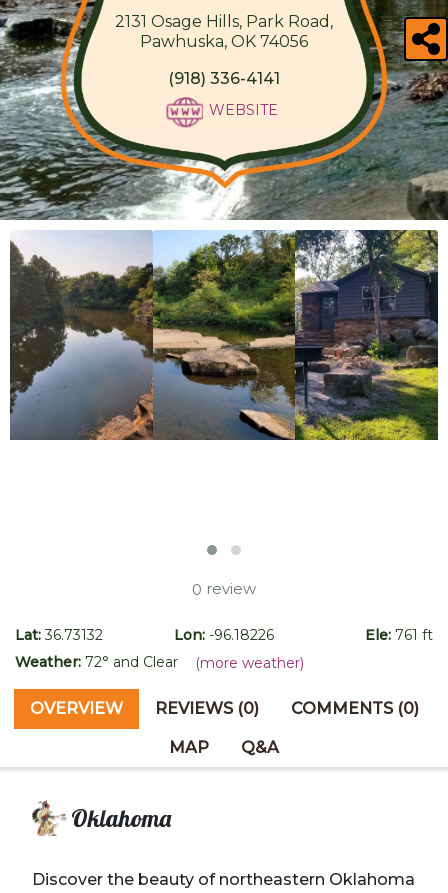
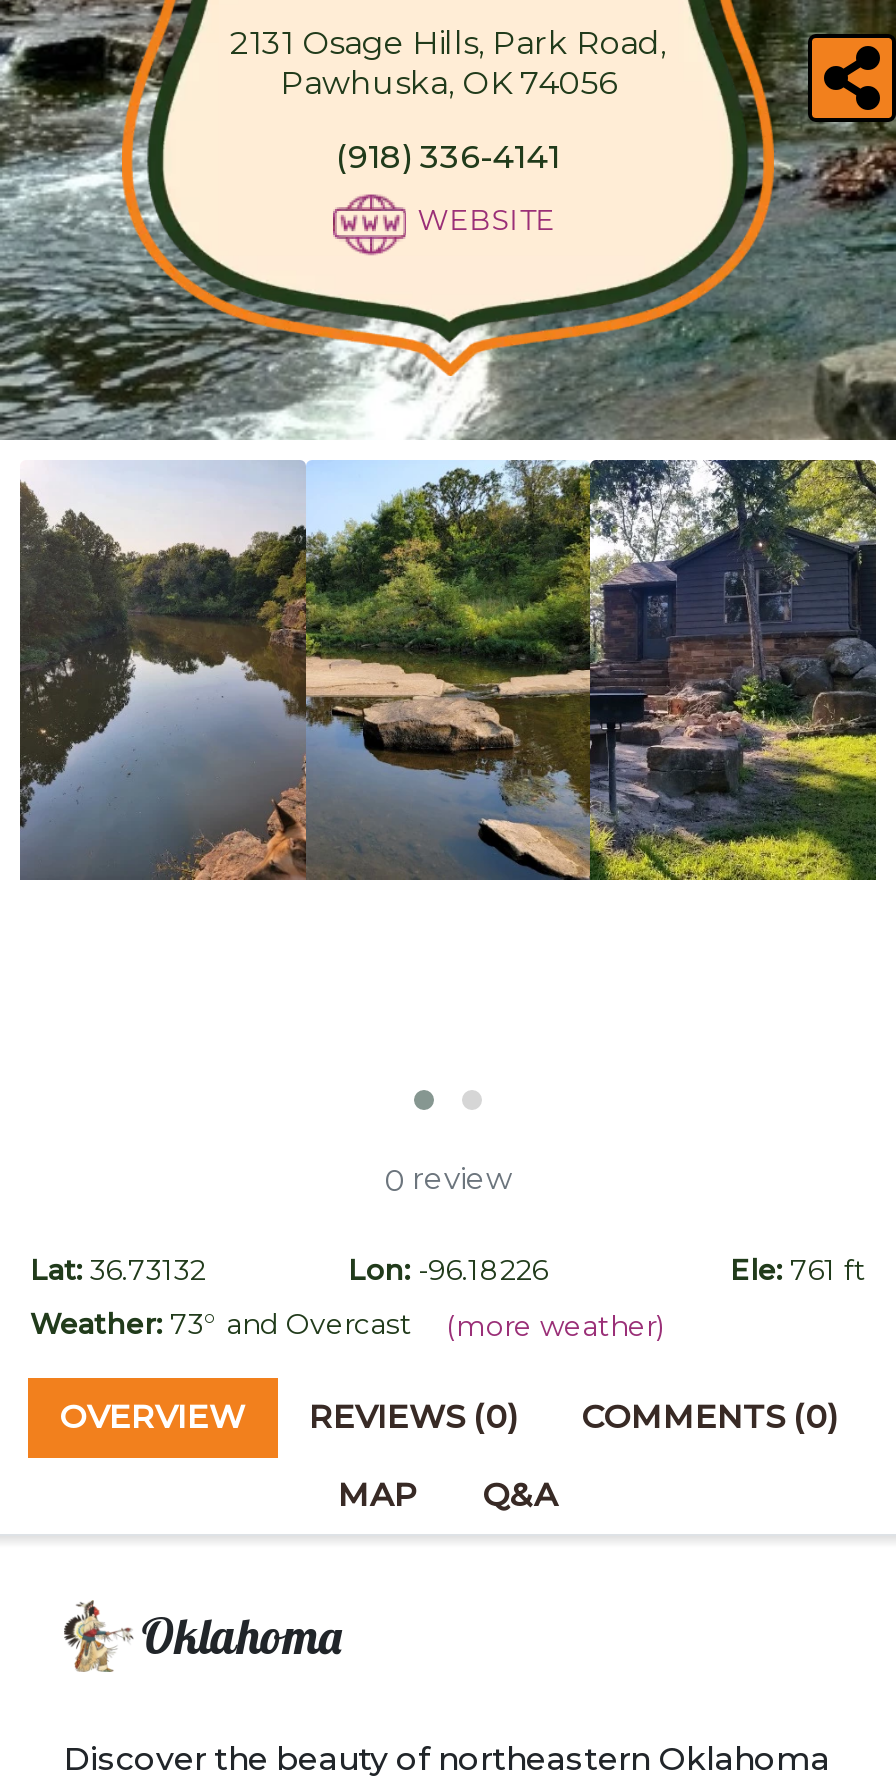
- Weather: 72° and Clear
+ Weather: 73° and Overcast
